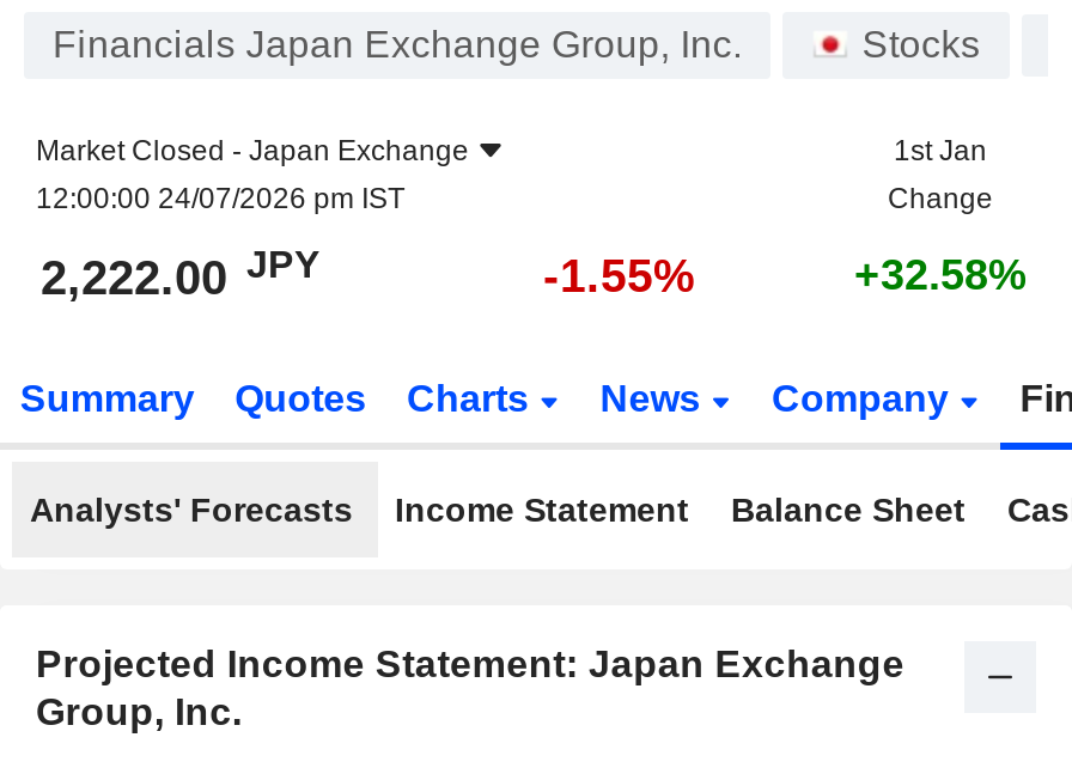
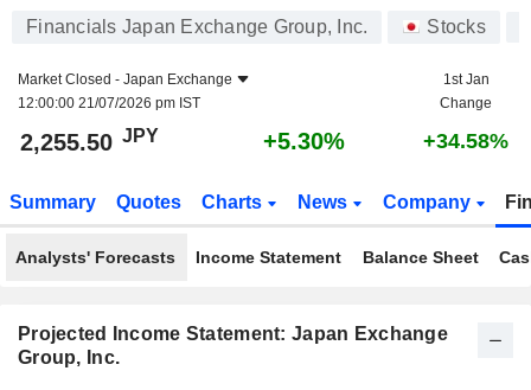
- 12:00:00 24/07/2026 pm IST
+ 12:00:00 21/07/2026 pm IST

- 2,222.00 JPY
+ 2,255.50 JPY

- -1.55%
+ +5.30%

- +32.58%
+ +34.58%
